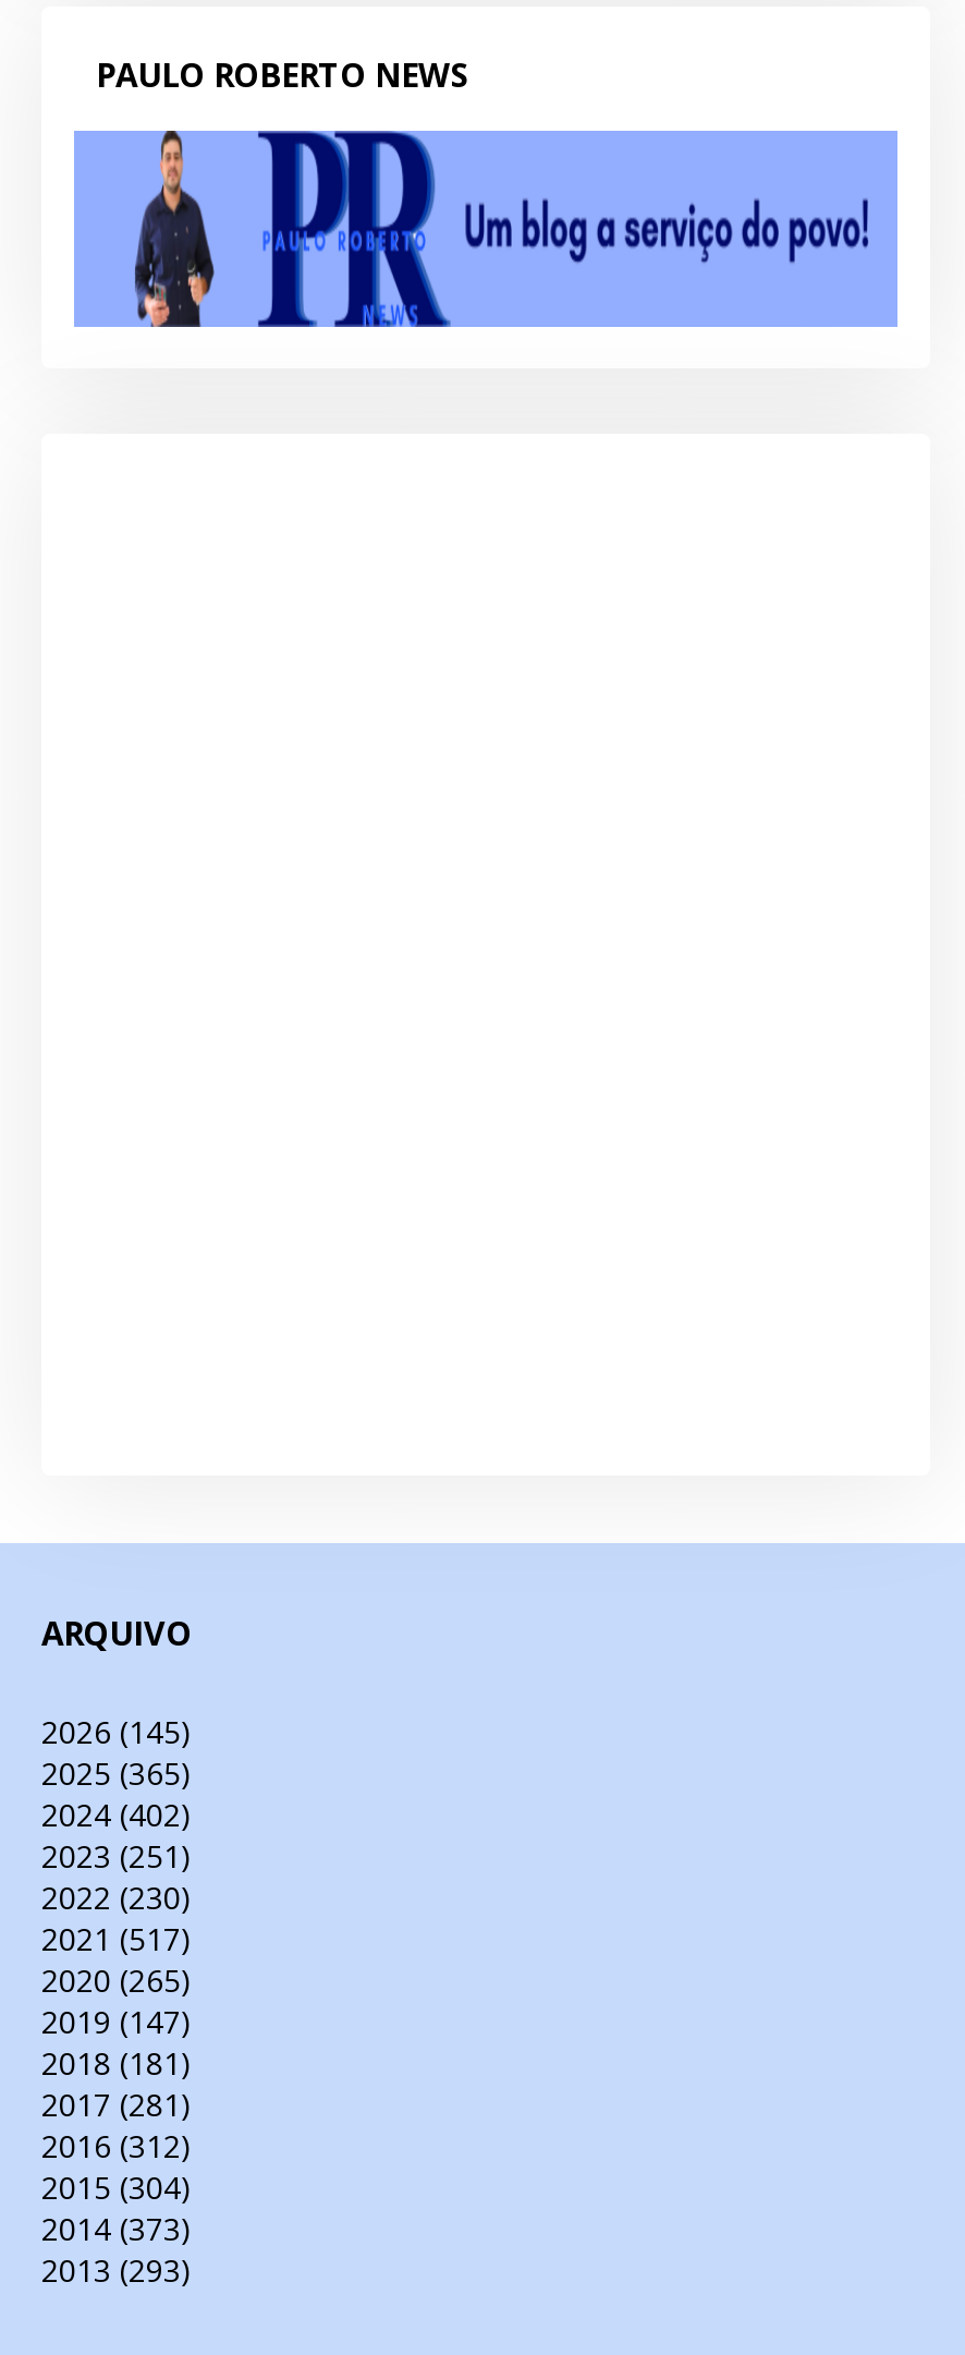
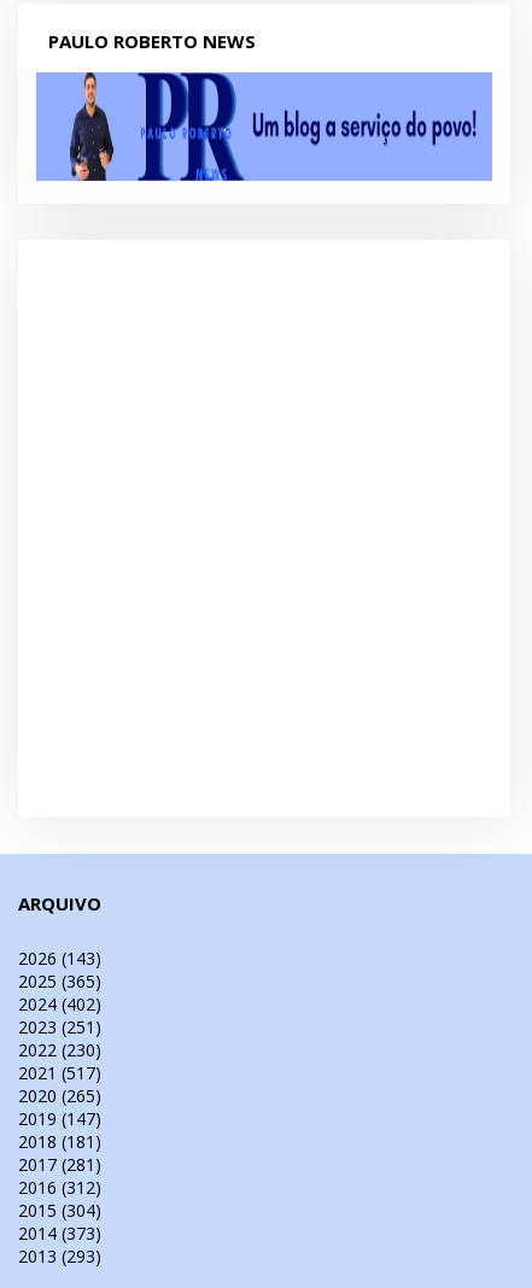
- 2026 (145)
+ 2026 (143)
